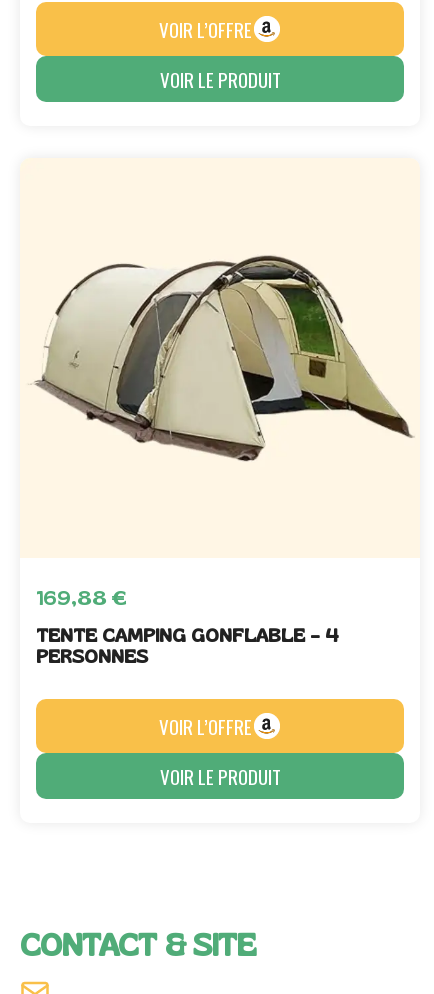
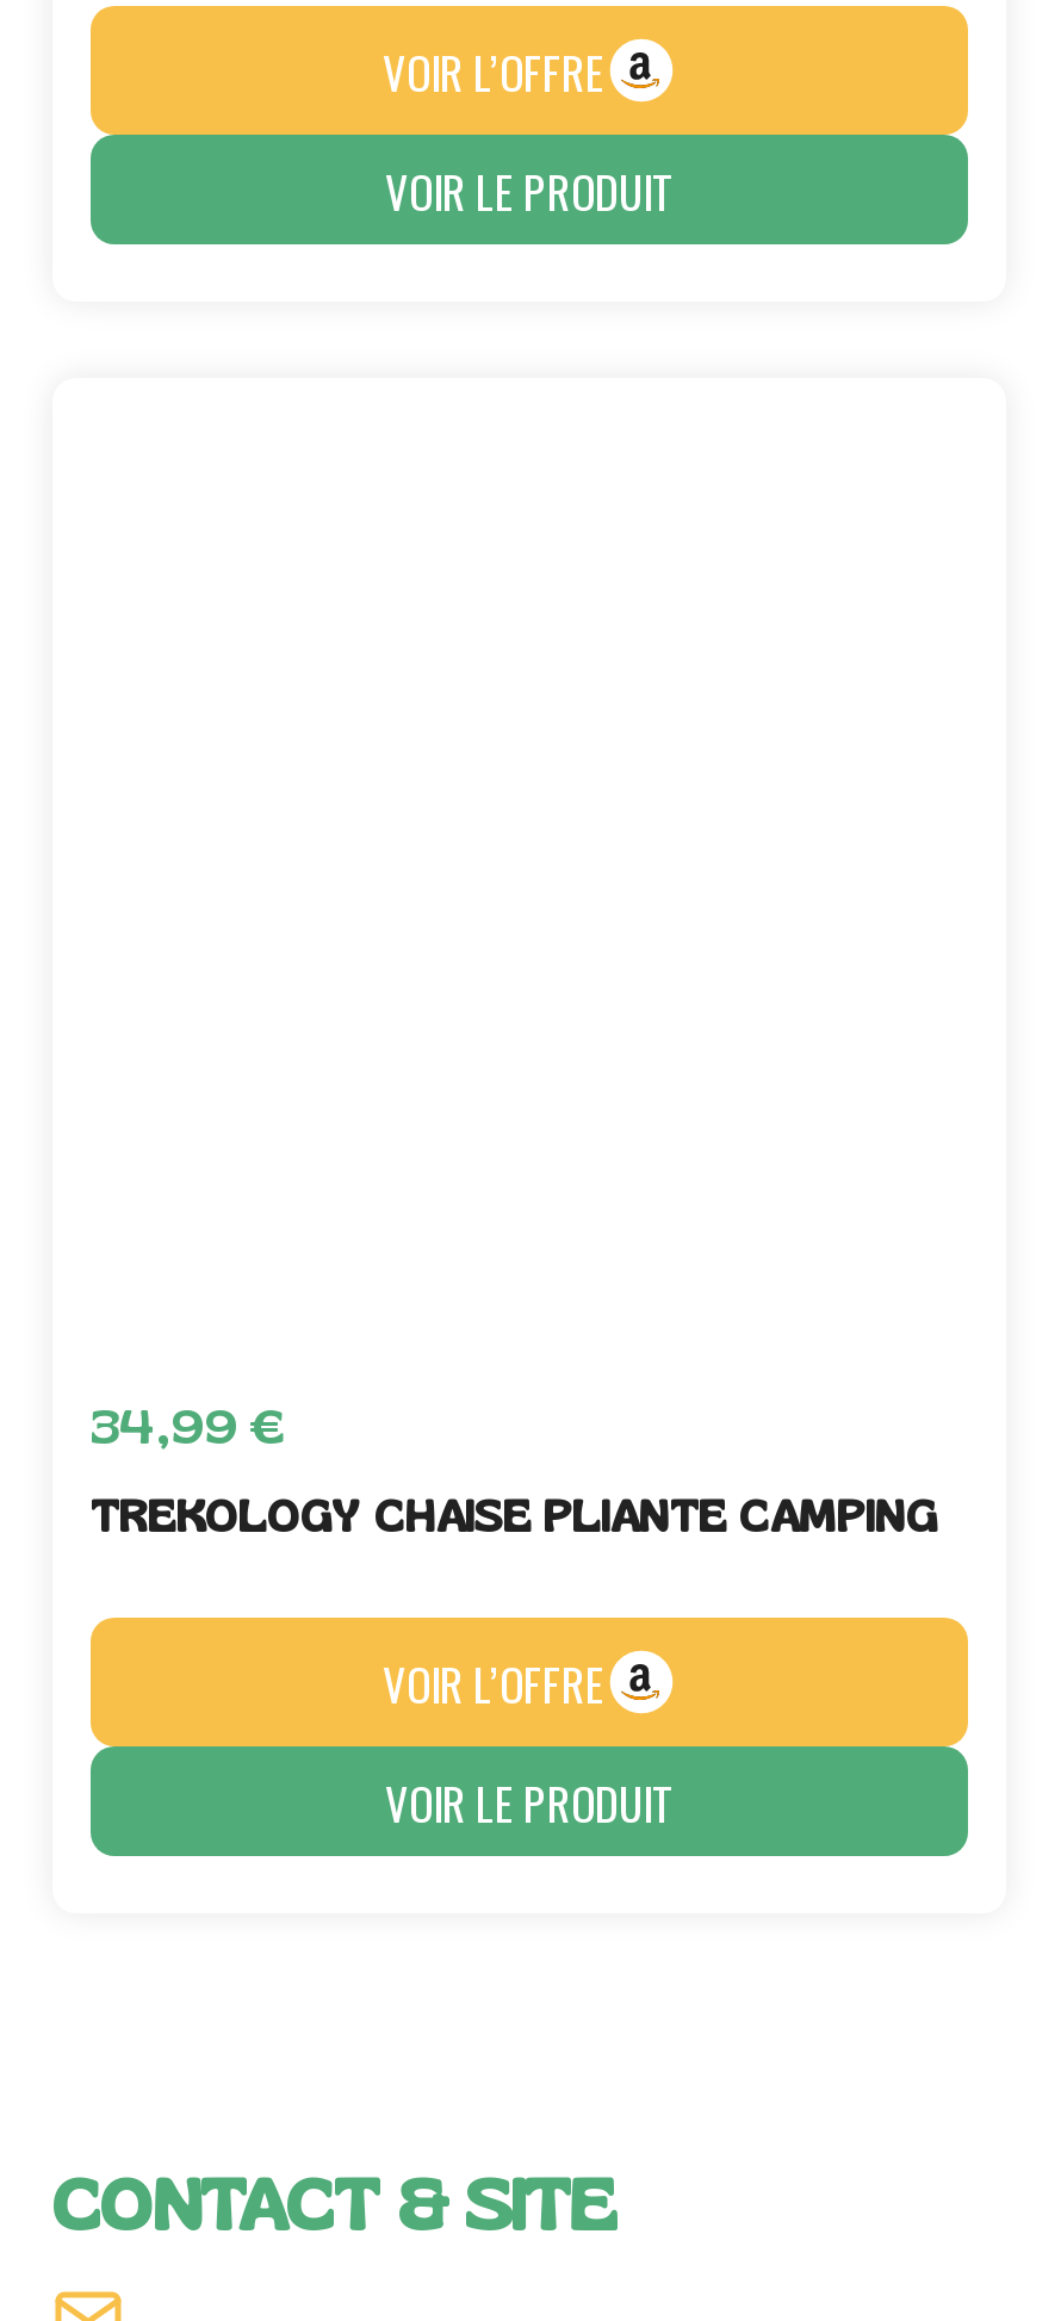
- [image]

- 169,88 €
+ 34,99 €

- TENTE CAMPING GONFLABLE – 4
- PERSONNES
+ TREKOLOGY CHAISE PLIANTE CAMPING
